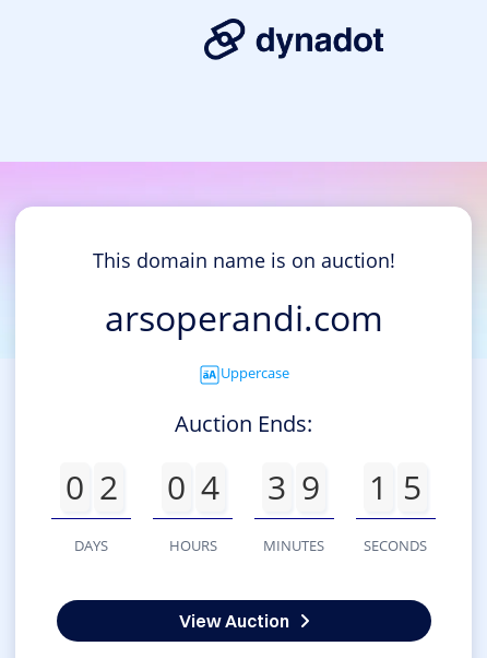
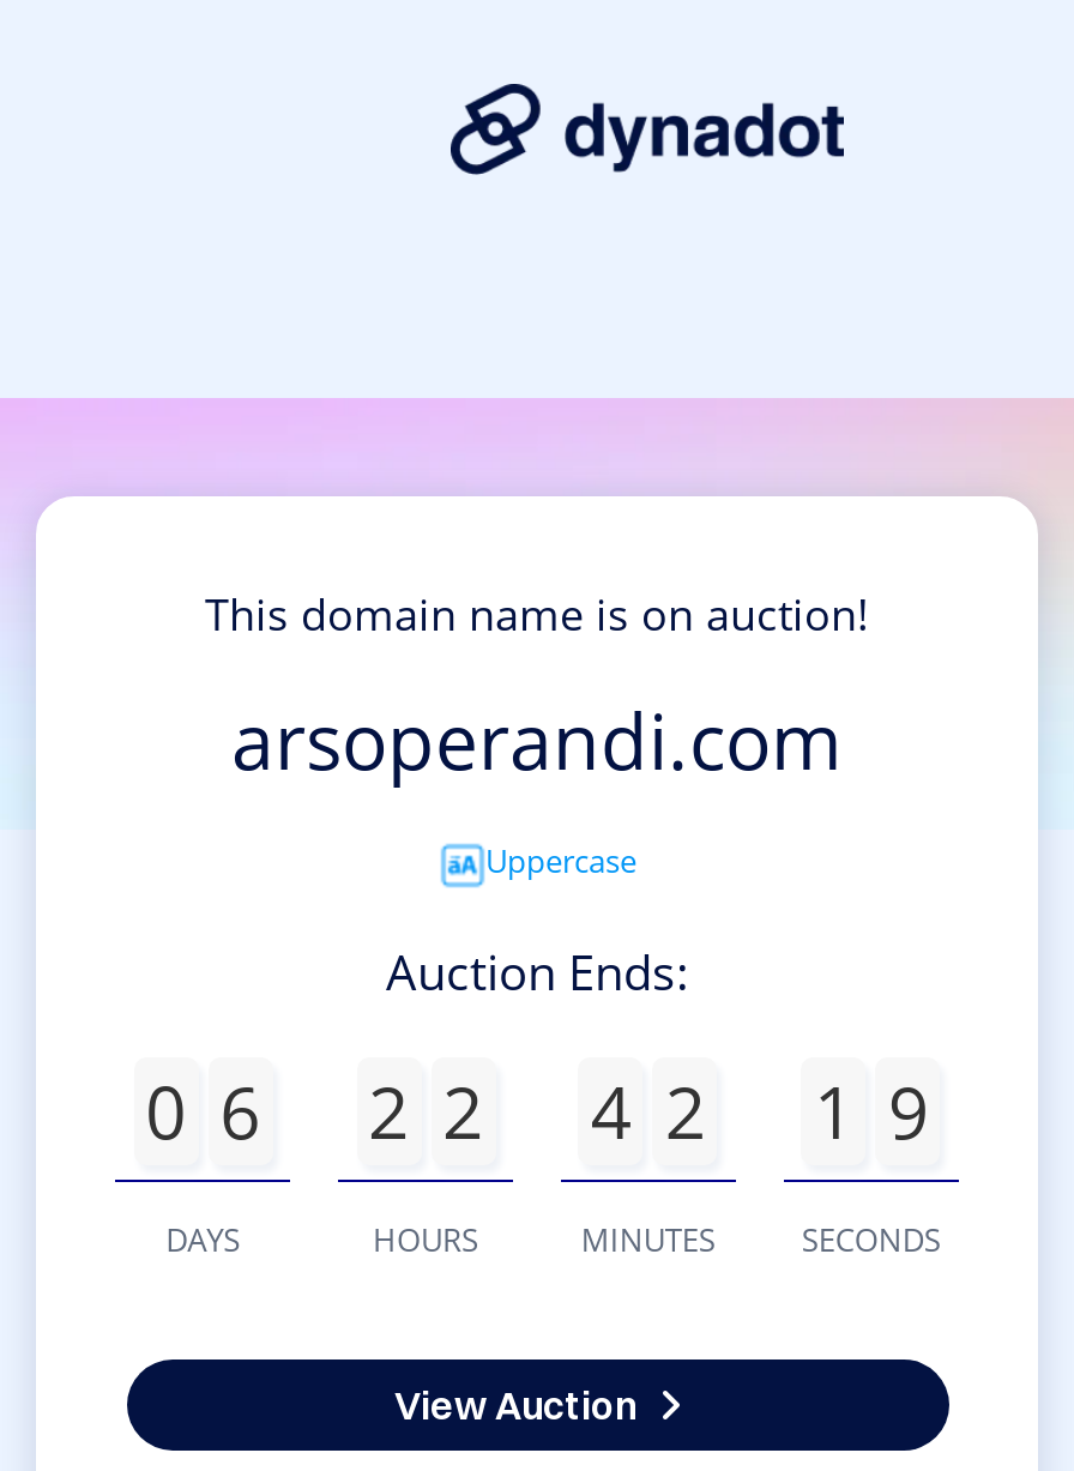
- 0 2
+ 0 6

- 0 4
+ 2 2

- 3 9
+ 4 2

- 1 5
+ 1 9
